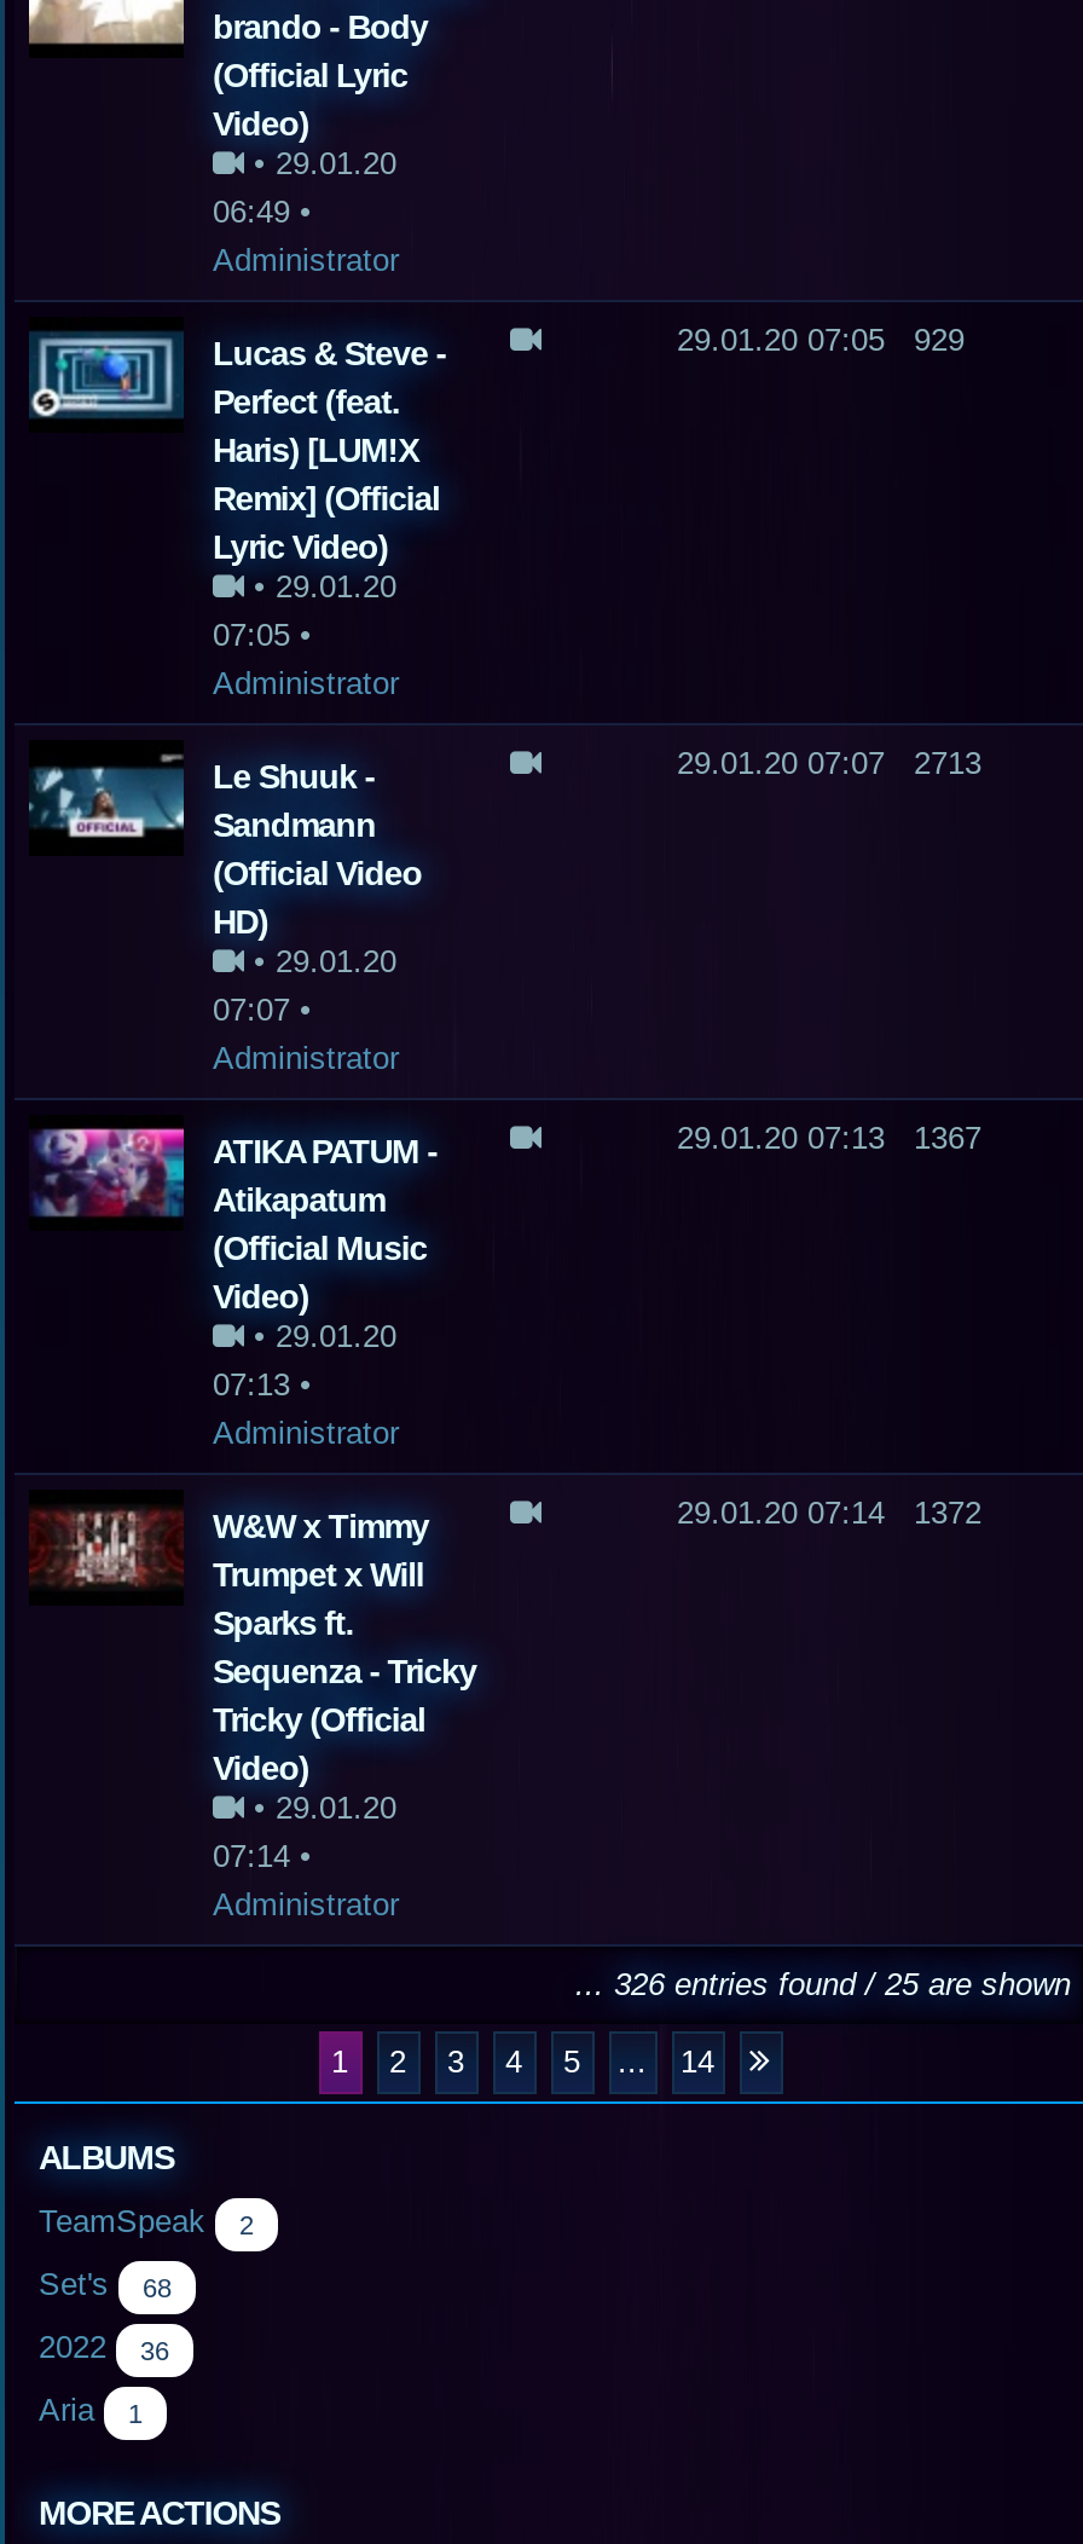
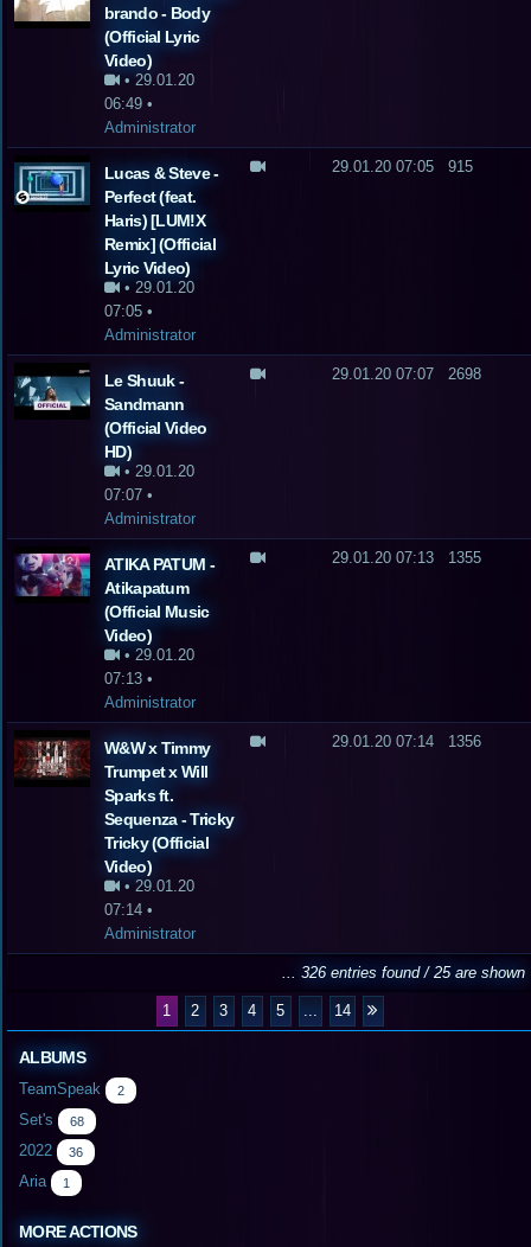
- 29.01.20 07:05 929
+ 29.01.20 07:05 915

- 29.01.20 07:07 2713
+ 29.01.20 07:07 2698

- 29.01.20 07:13 1367
+ 29.01.20 07:13 1355

- 29.01.20 07:14 1372
+ 29.01.20 07:14 1356
